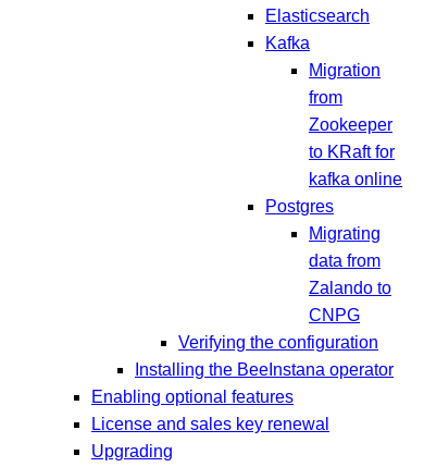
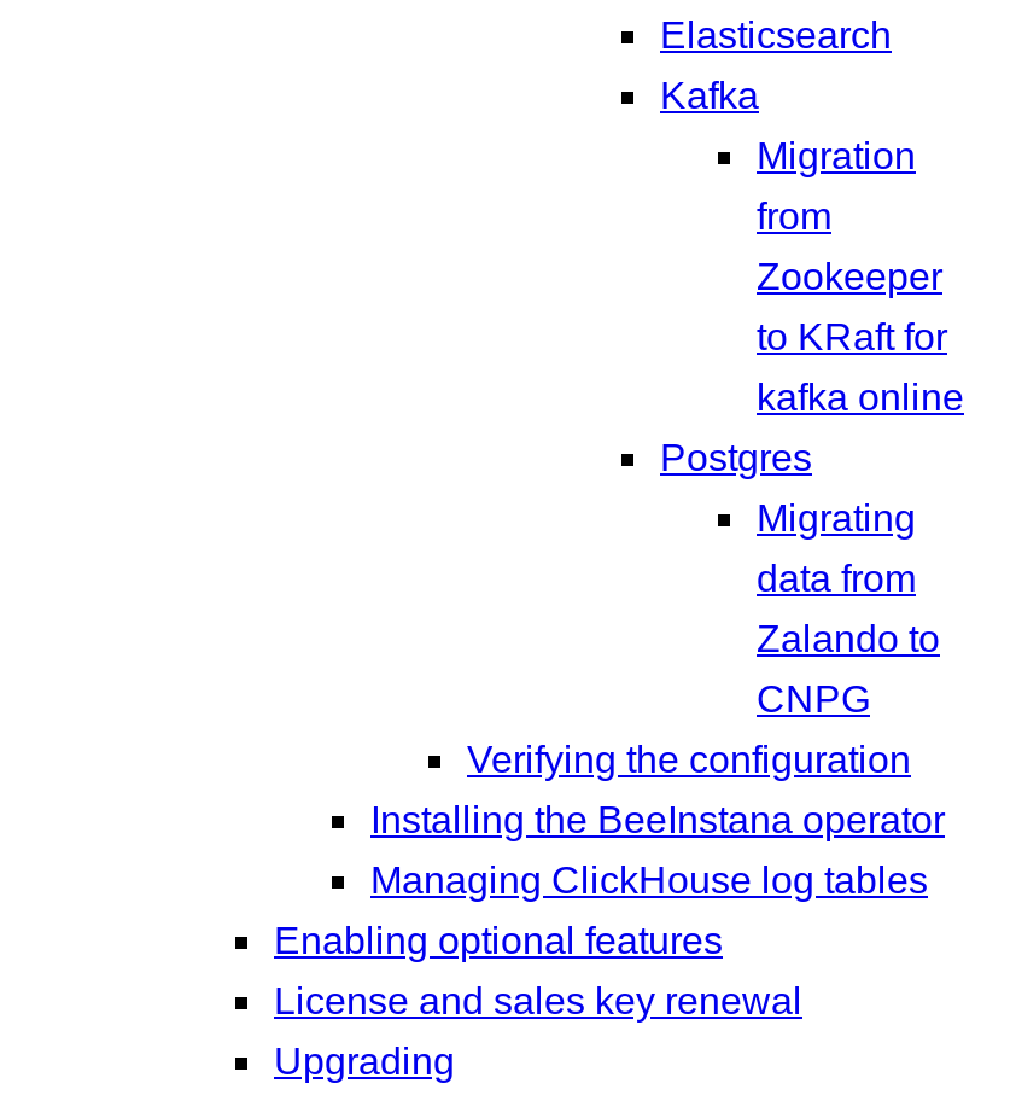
+ Managing ClickHouse log tables
